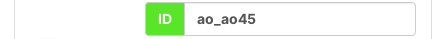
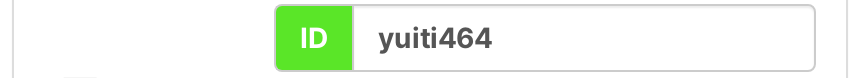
- ID ao_ao45
+ ID yuiti464
